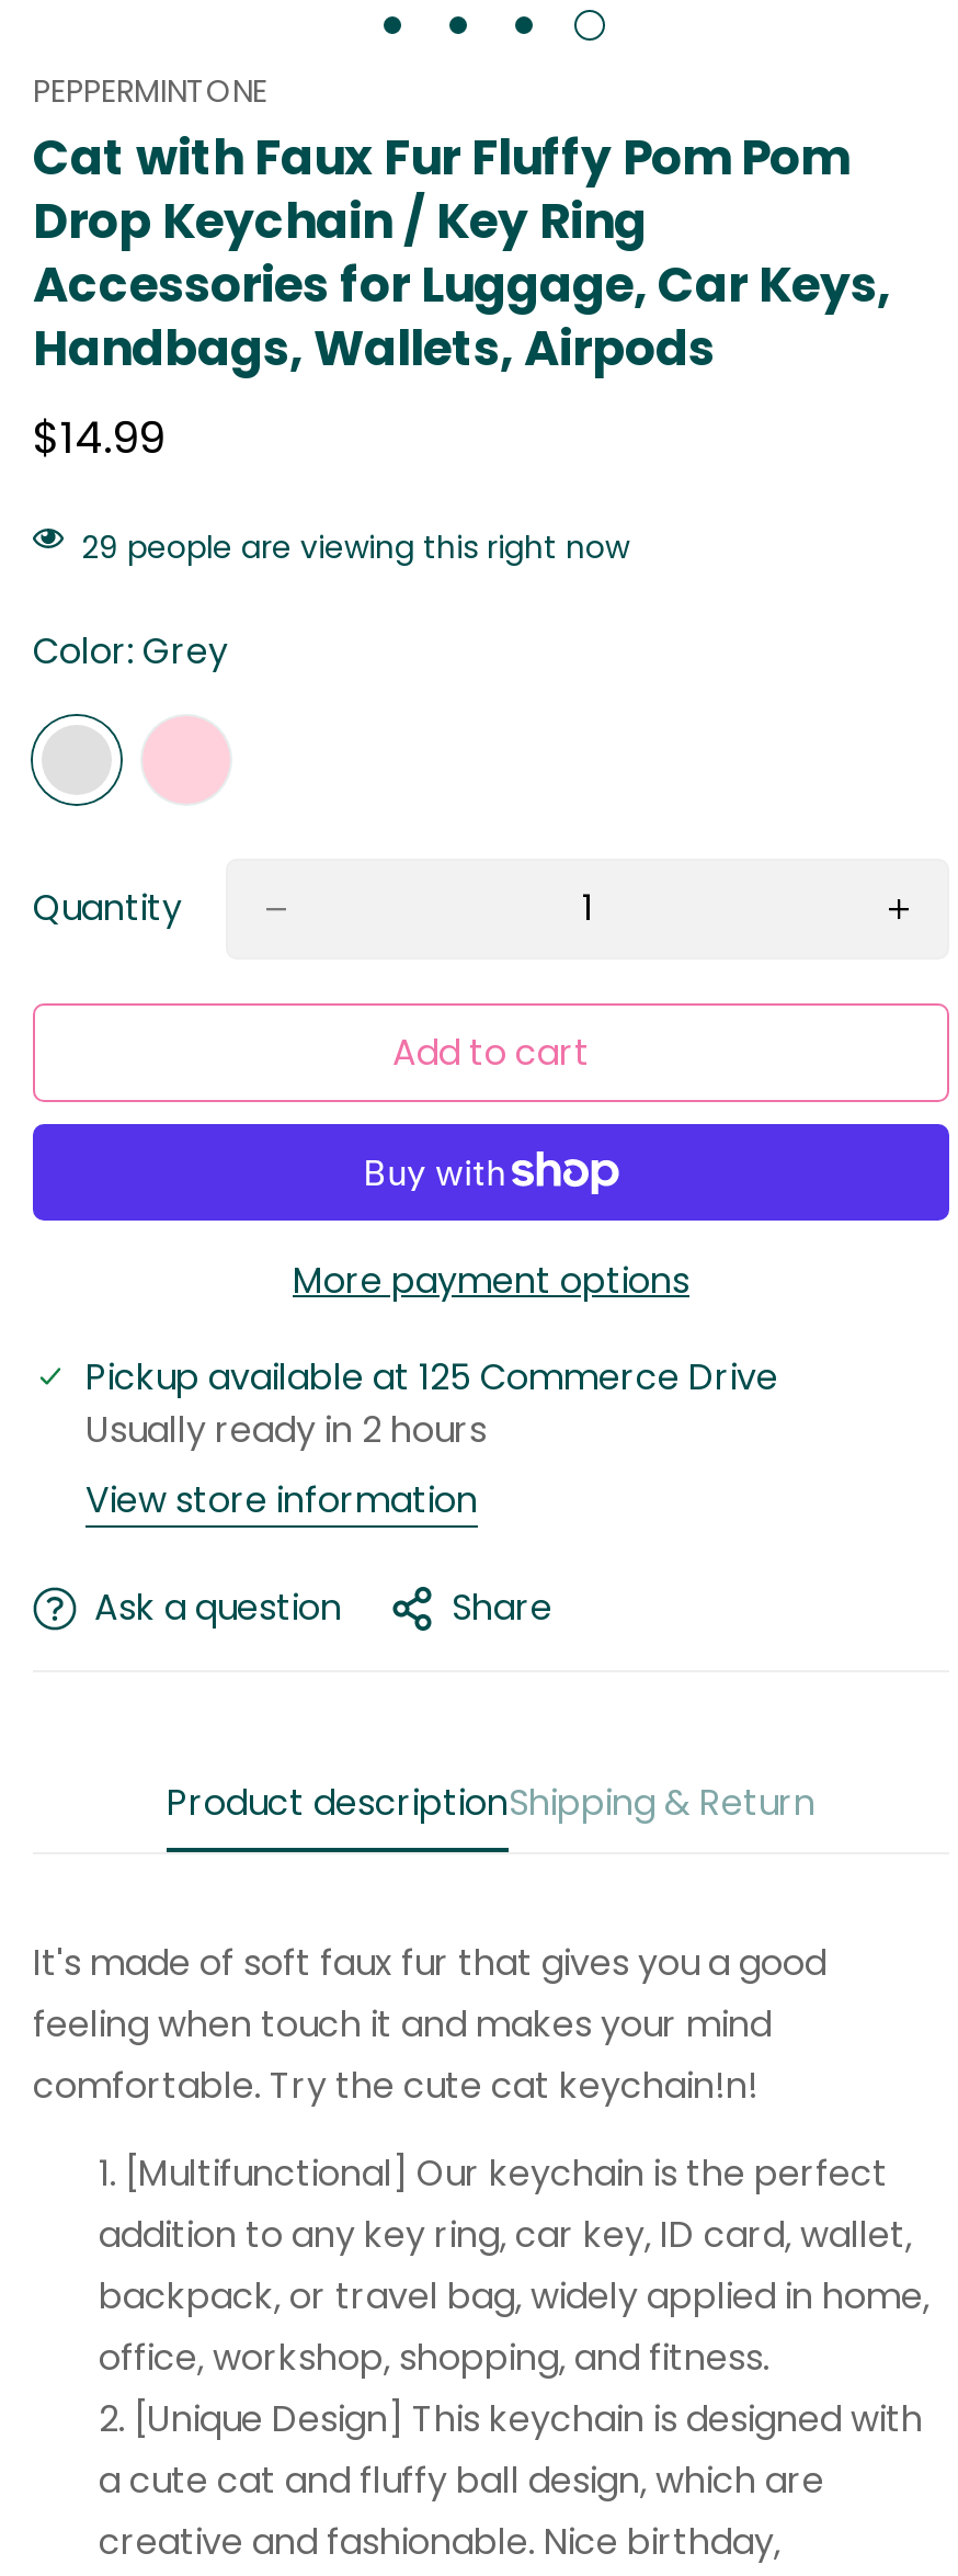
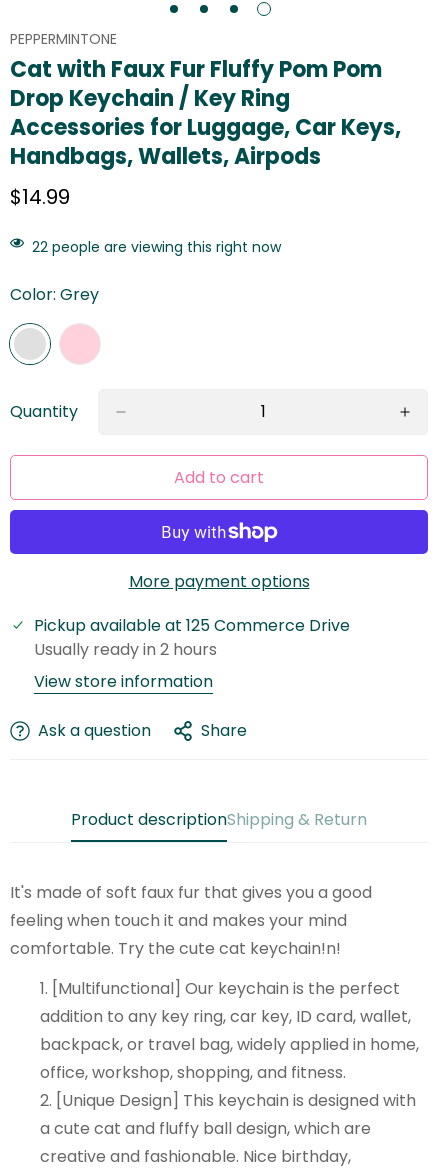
- 29 people are viewing this right now
+ 22 people are viewing this right now
